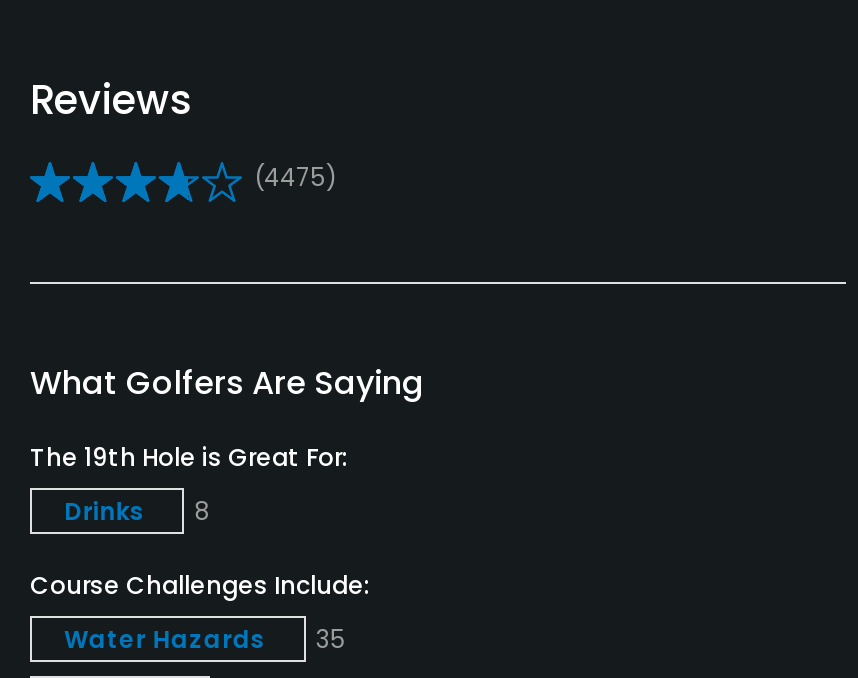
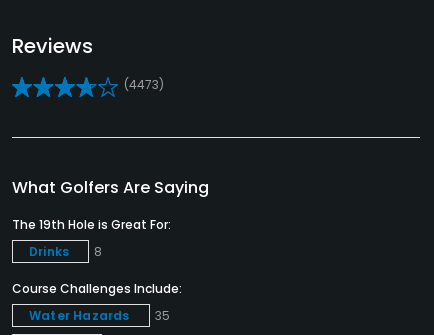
- (4475)
+ (4473)
